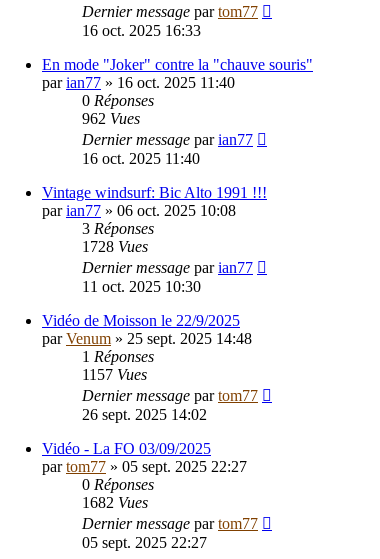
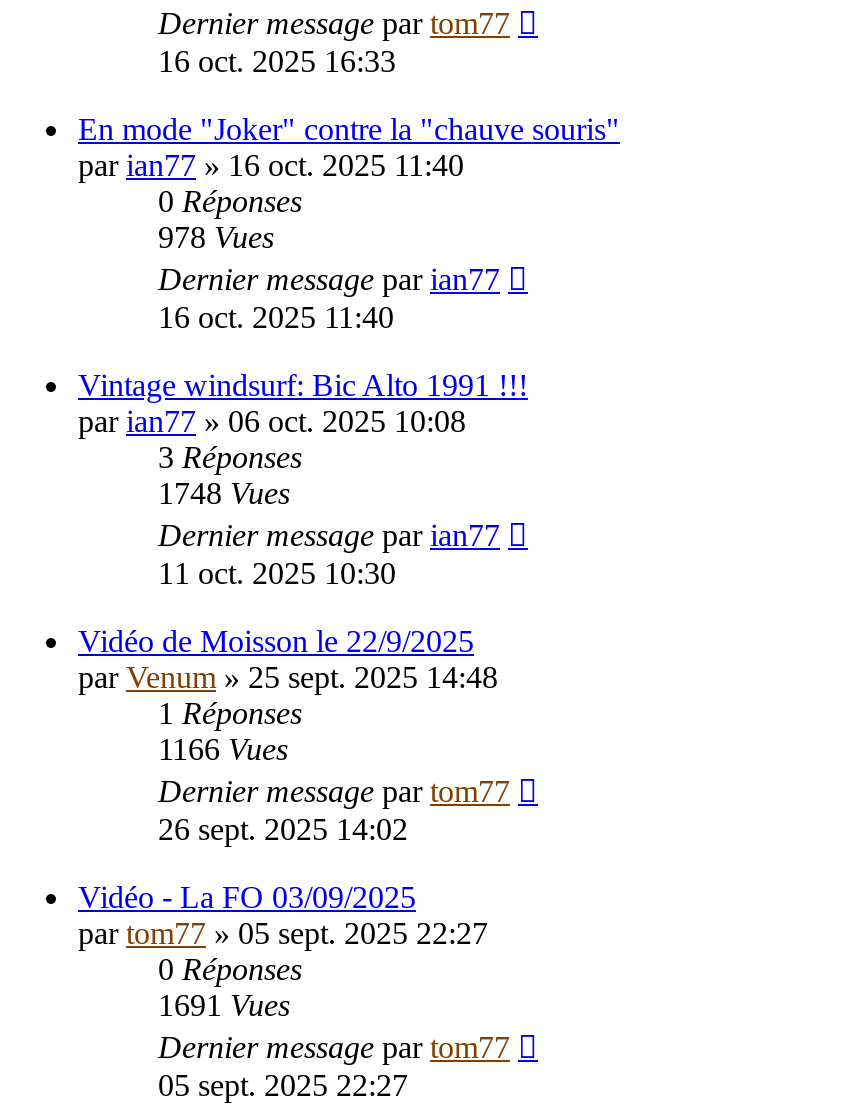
- 962 Vues
+ 978 Vues

- 1728 Vues
+ 1748 Vues

- 1157 Vues
+ 1166 Vues

- 1682 Vues
+ 1691 Vues
